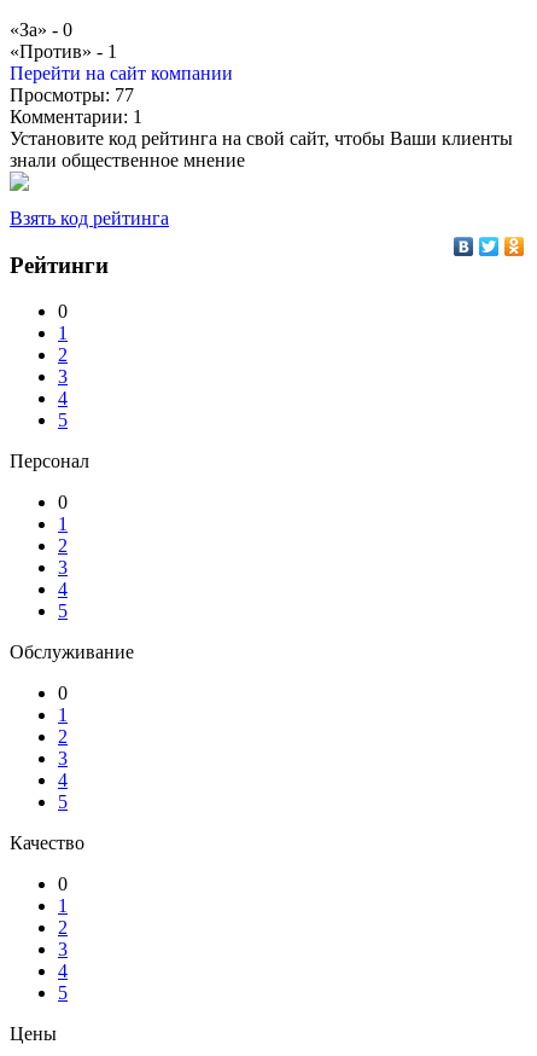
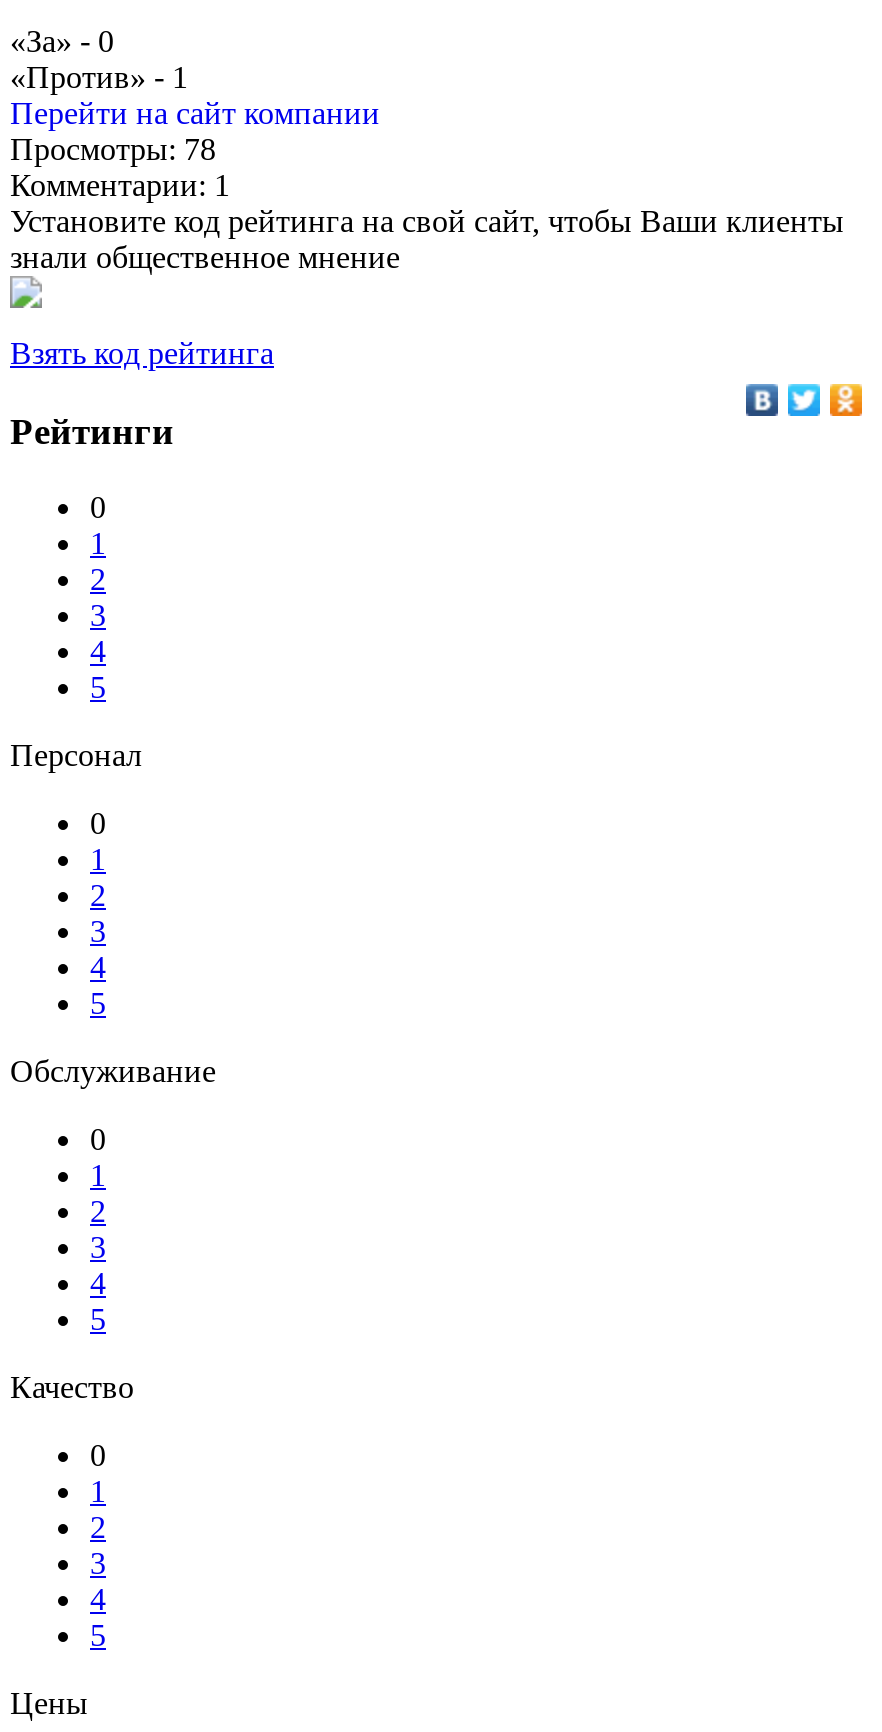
- Просмотры: 77
+ Просмотры: 78
